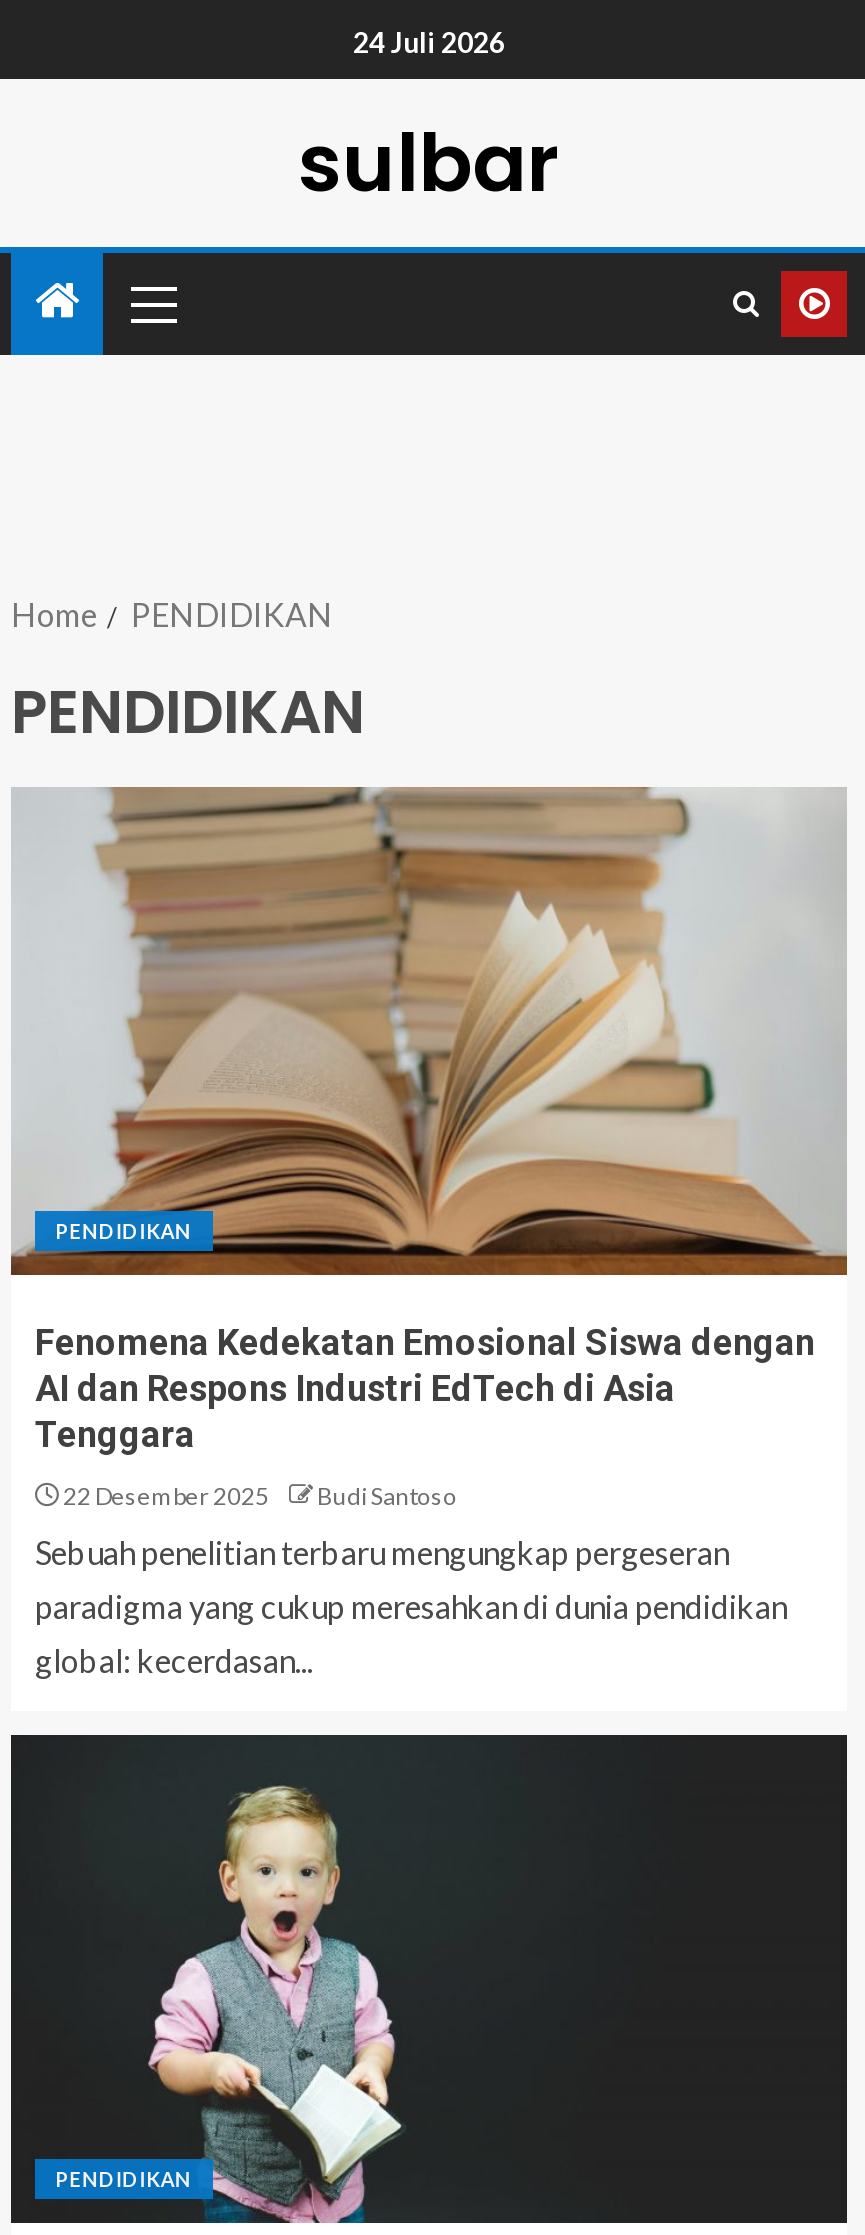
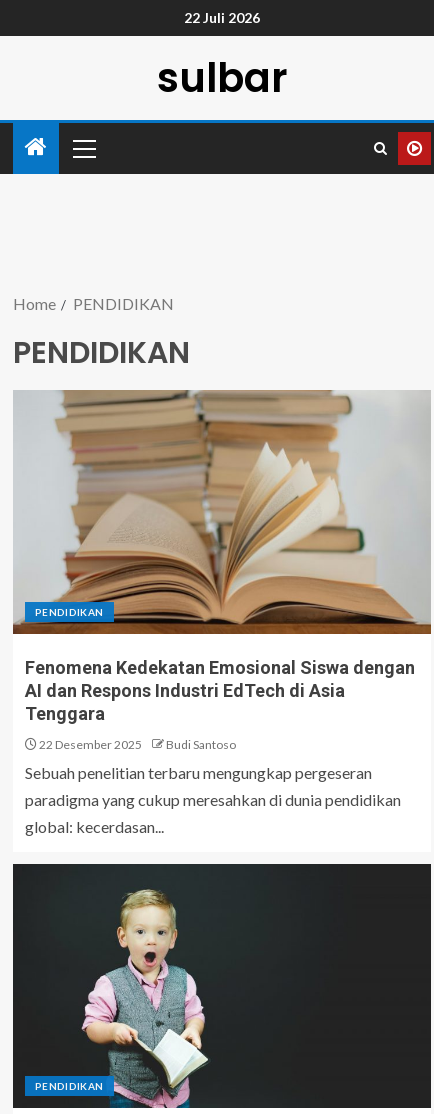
- 24 Juli 2026
+ 22 Juli 2026
